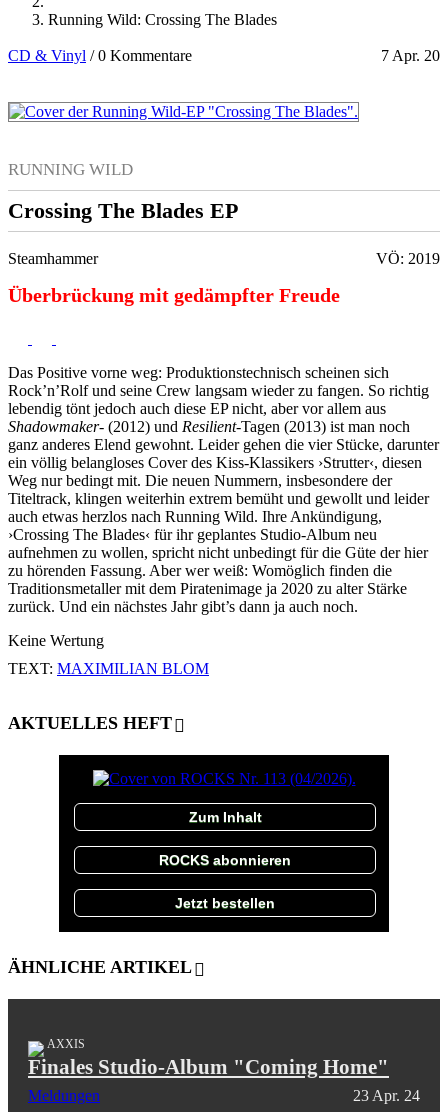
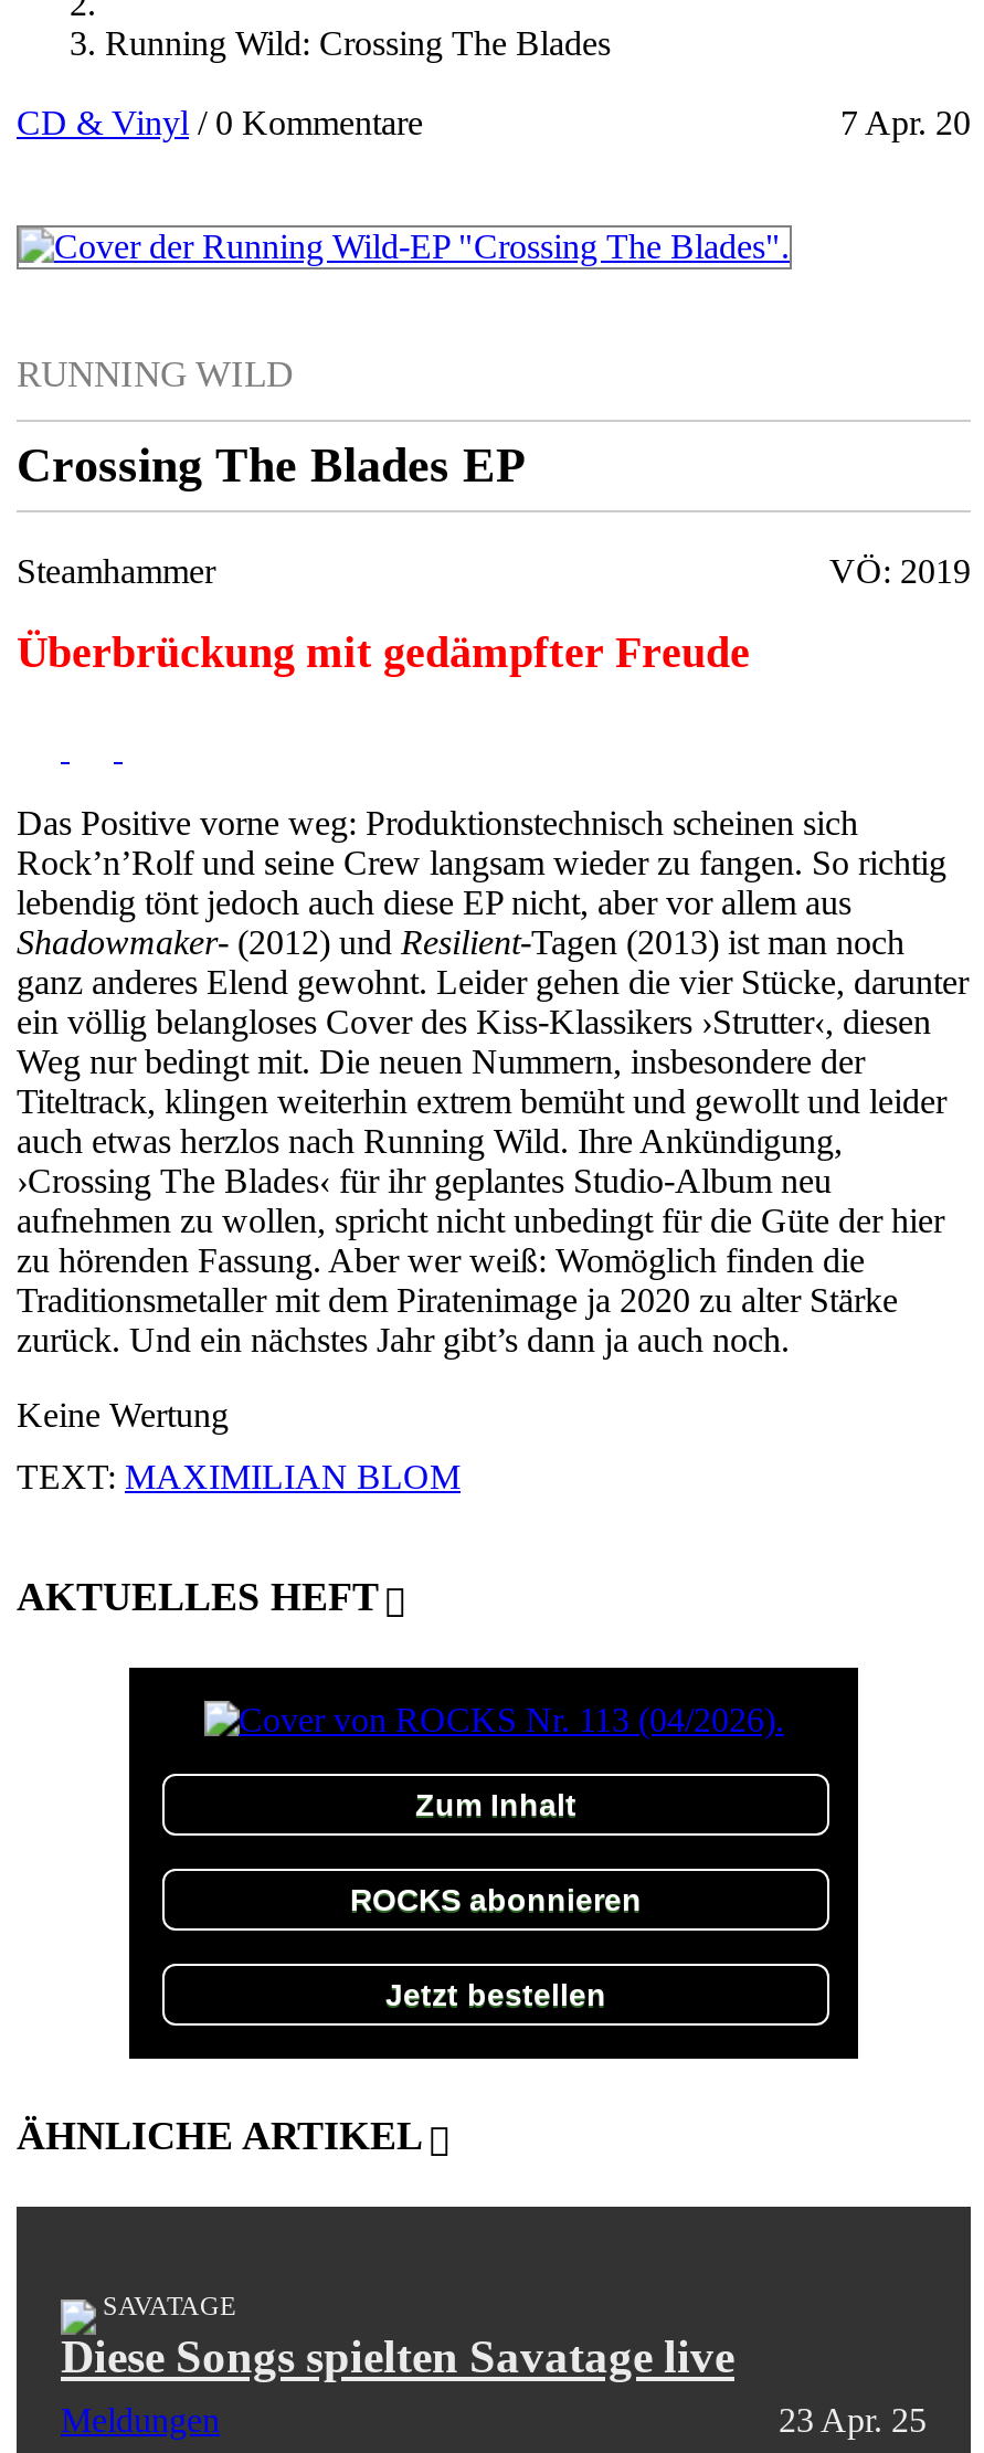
- AXXIS
- Finales Studio-Album "Coming Home"
+ SAVATAGE
+ Diese Songs spielten Savatage live

- 23 Apr. 24
+ 23 Apr. 25
